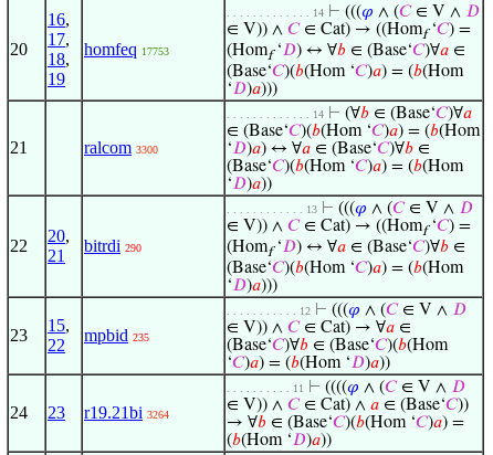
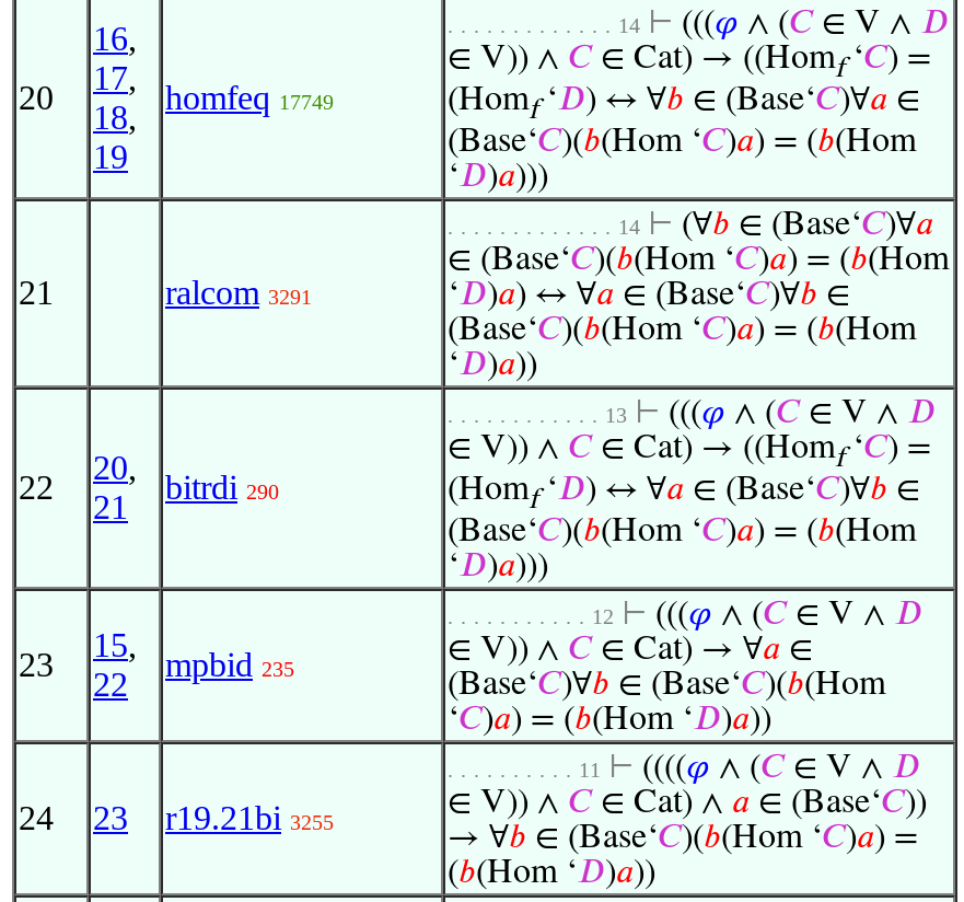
- homfeq 17753
+ homfeq 17749

- ralcom 3300
+ ralcom 3291

- 24 23 r19.21bi 3264
+ 24 23 r19.21bi 3255
